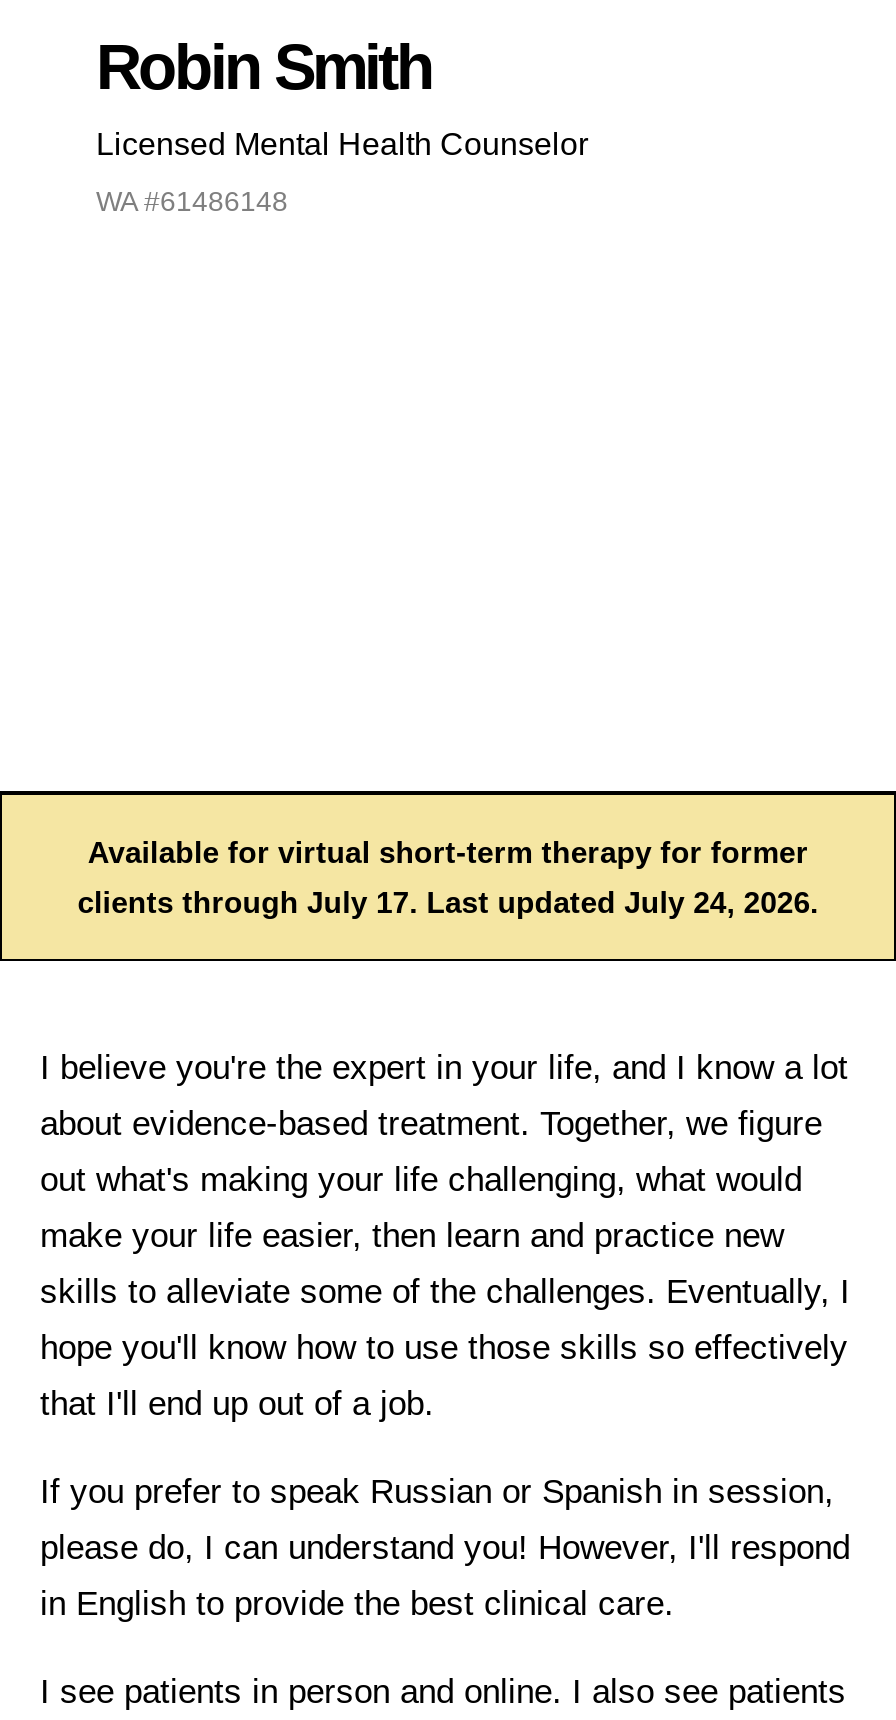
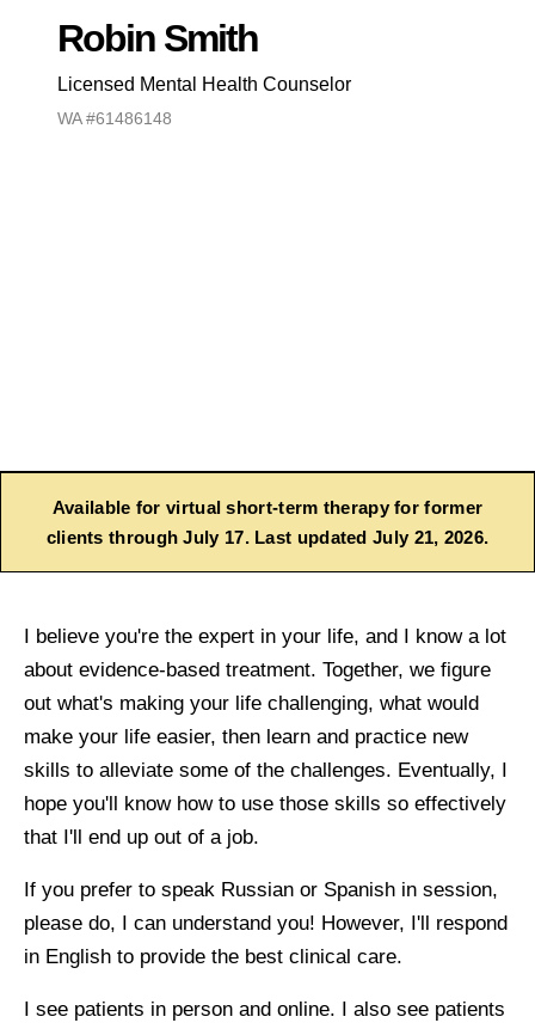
- clients through July 17. Last updated July 24, 2026.
+ clients through July 17. Last updated July 21, 2026.
